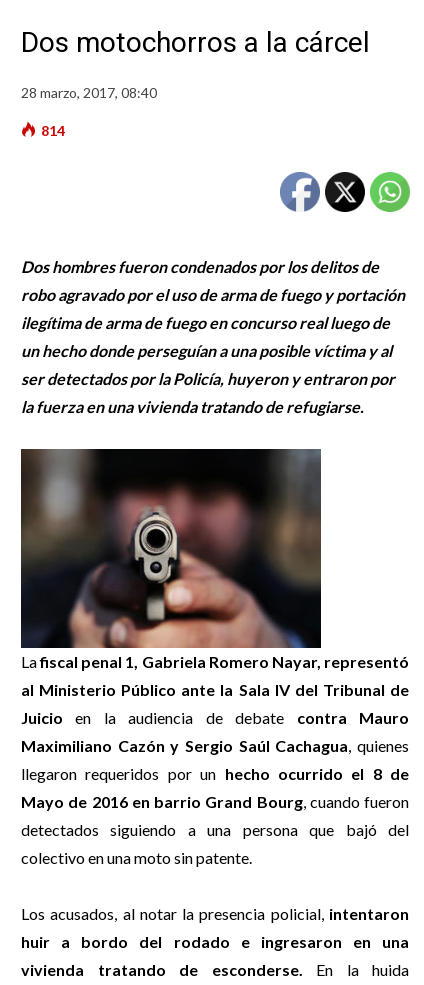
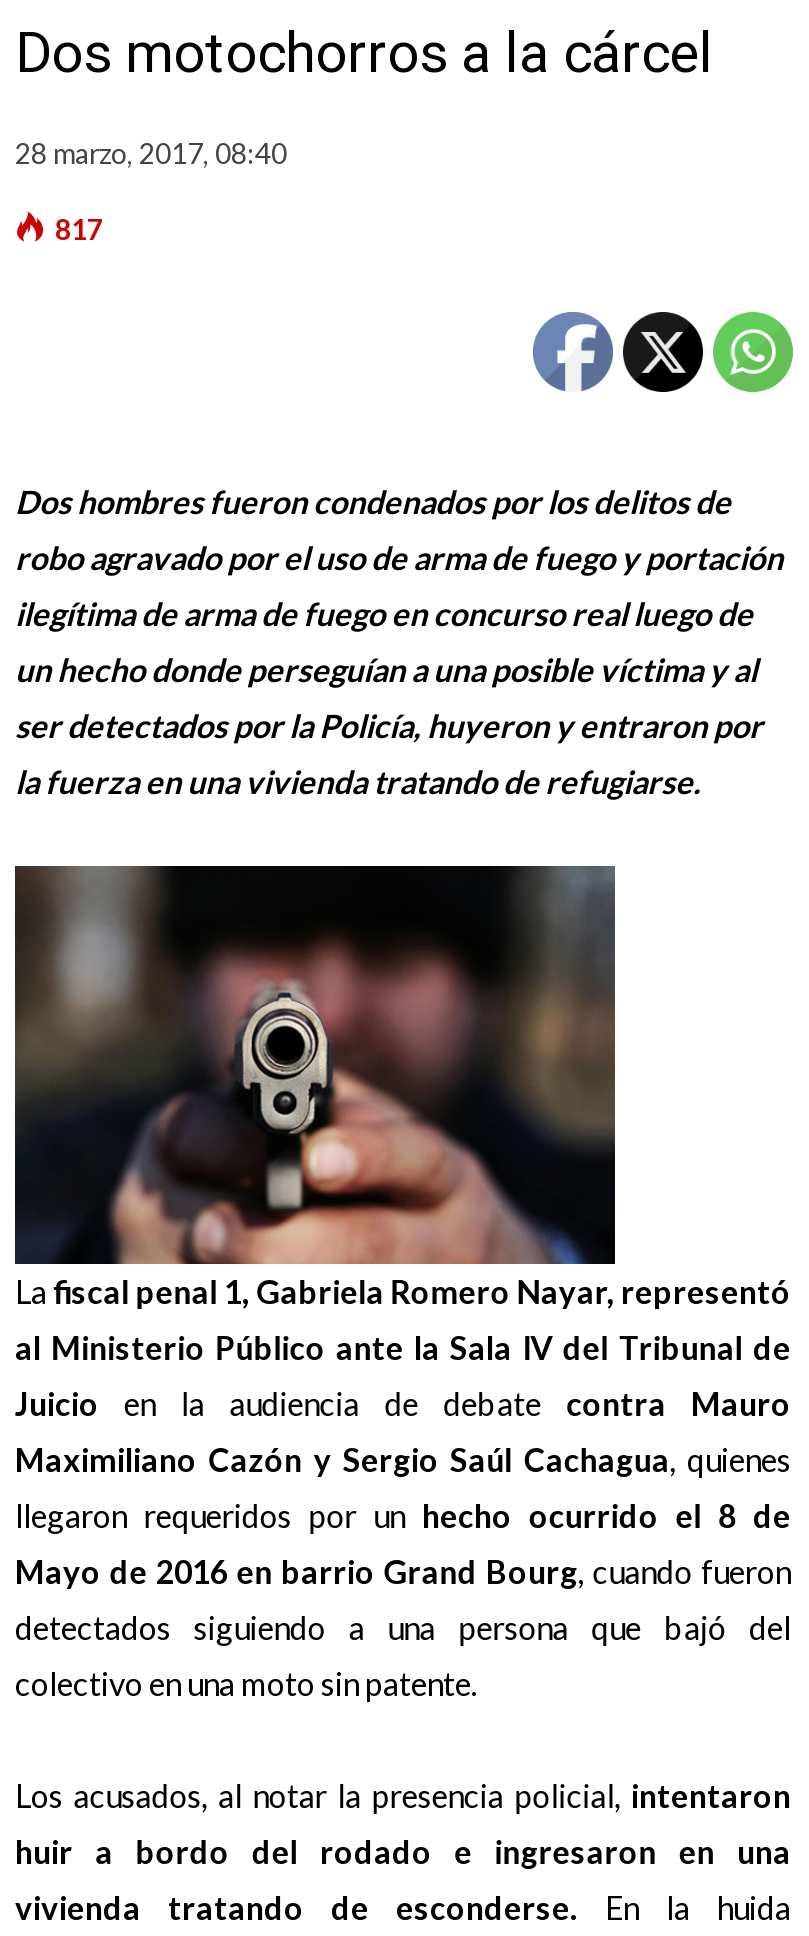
- 814
+ 817
